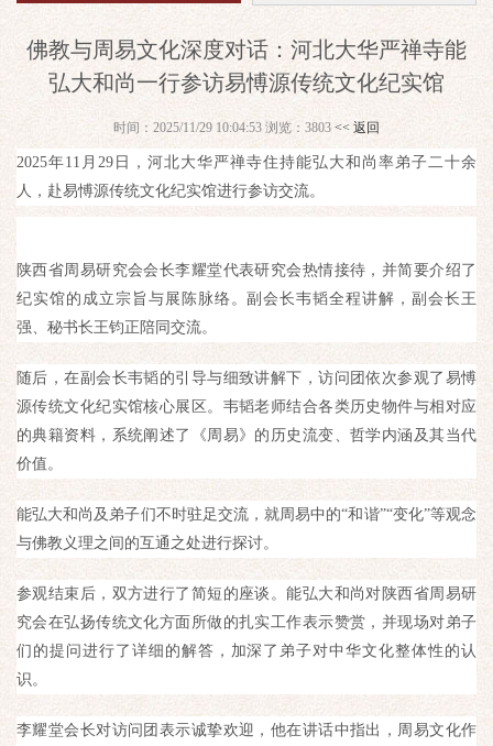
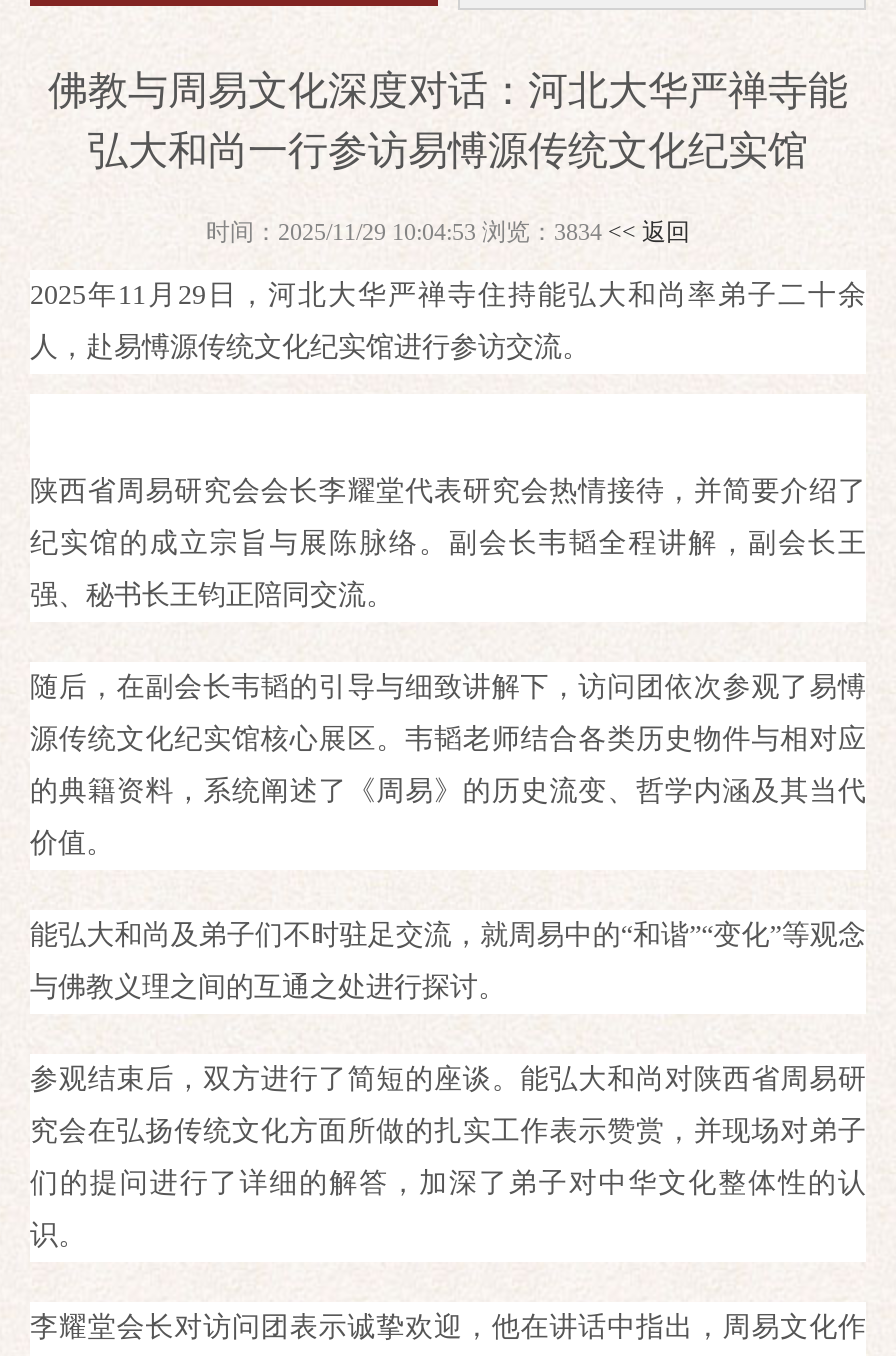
- 时间：2025/11/29 10:04:53 浏览：3803 << 返回
+ 时间：2025/11/29 10:04:53 浏览：3834 << 返回
